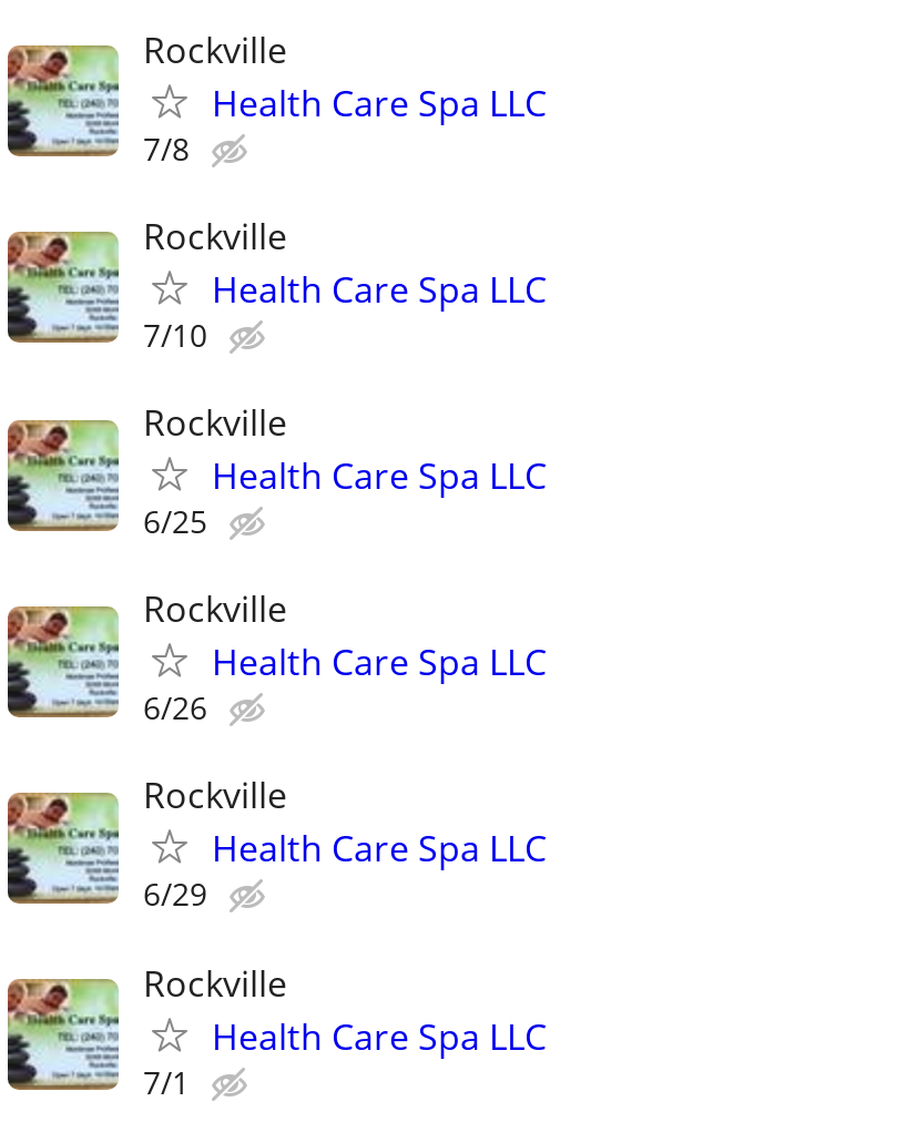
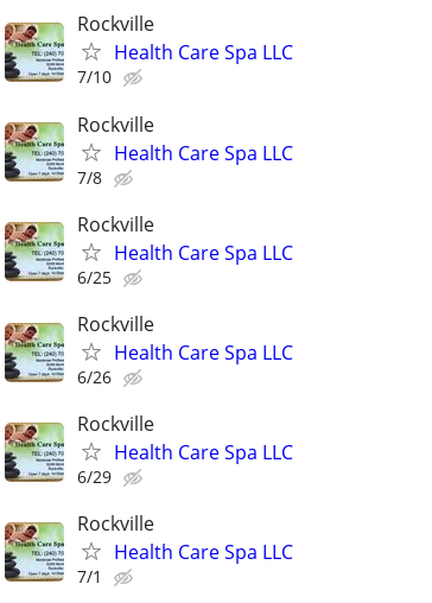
- 7/8
+ 7/10

- 7/10
+ 7/8
